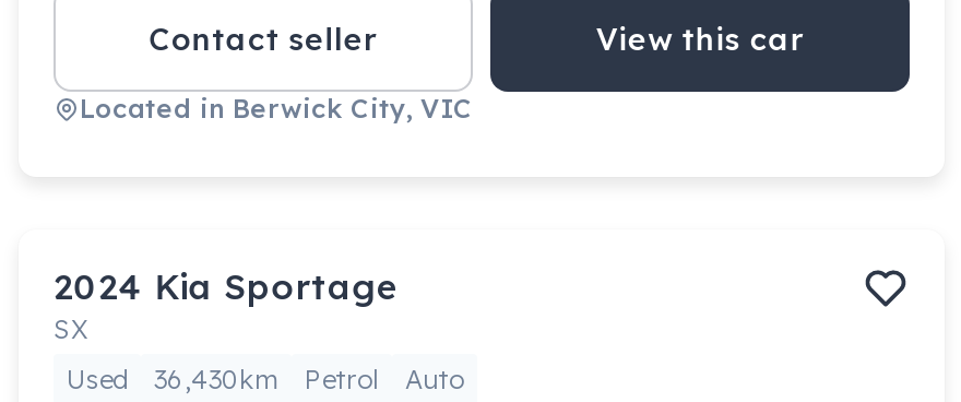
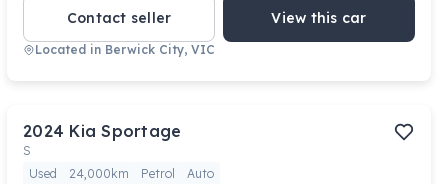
- SX
+ S

- Used 36,430km Petrol Auto
+ Used 24,000km Petrol Auto
